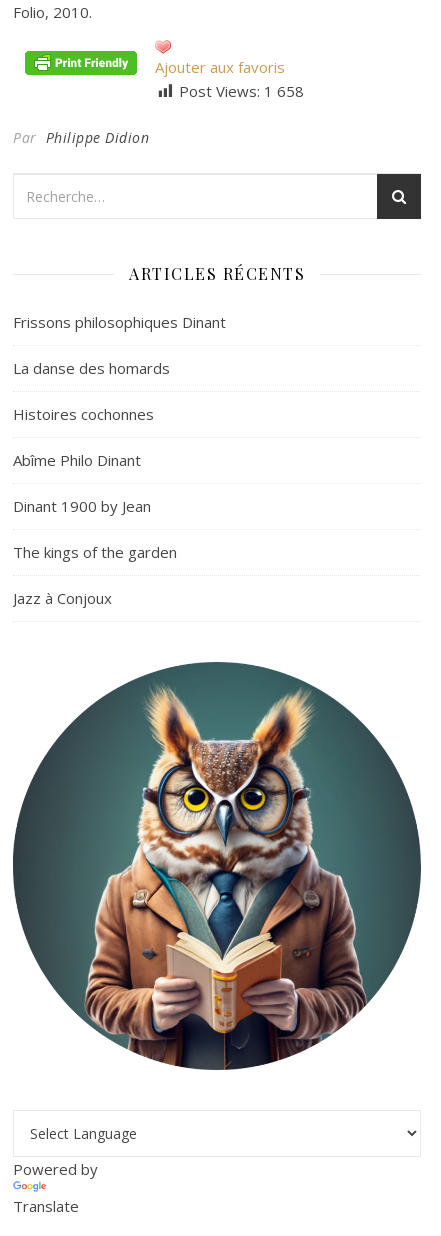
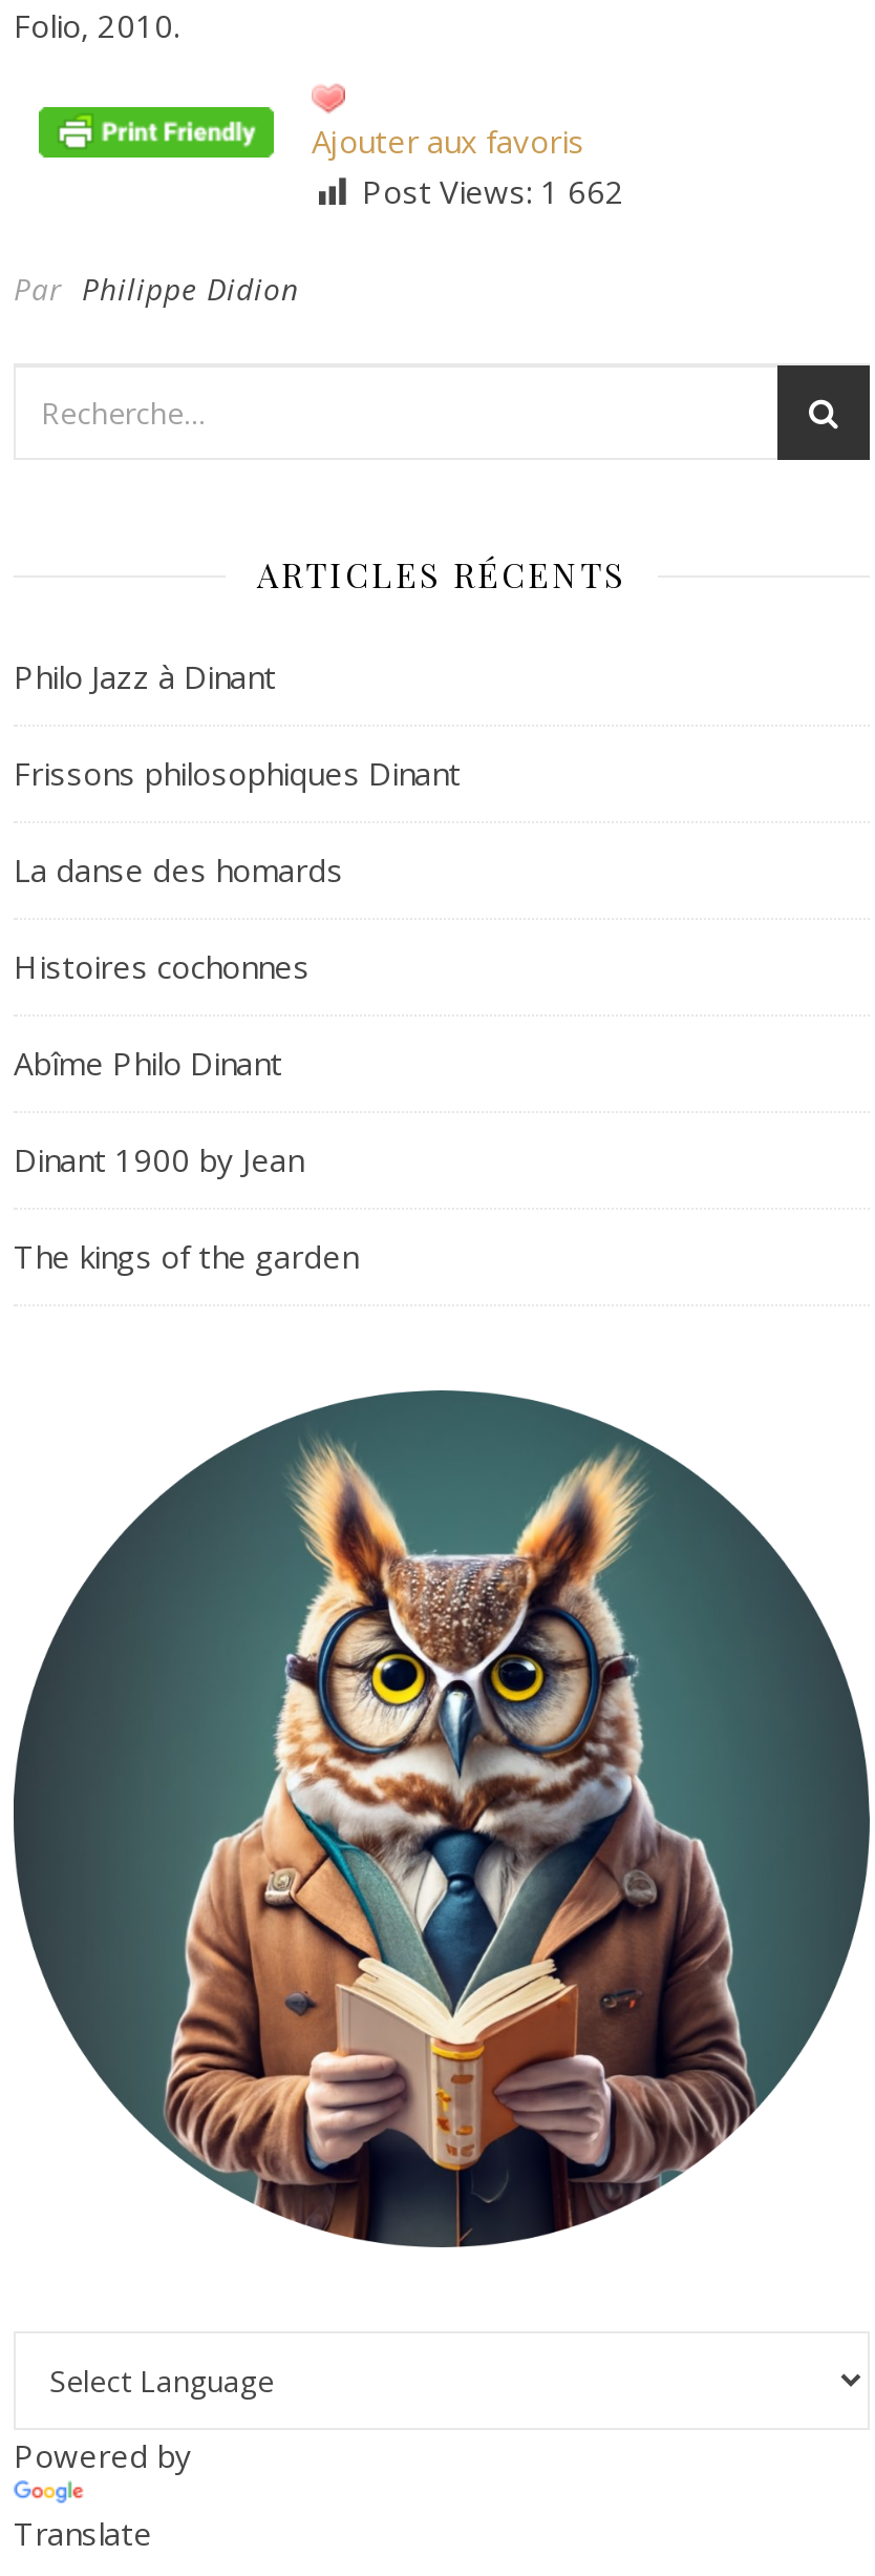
- Post Views: 1 658
+ Post Views: 1 662

+ Philo Jazz à Dinant

moved down: Frissons philosophiques Dinant | La danse des homards | Histoires cochonnes | Abîme Philo Dinant | Dinant 1900 by Jean | The kings of the garden

- Jazz à Conjoux
